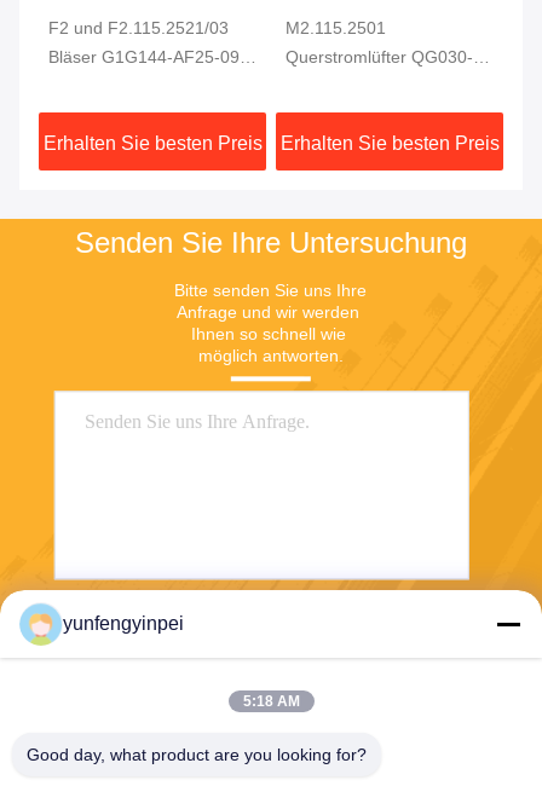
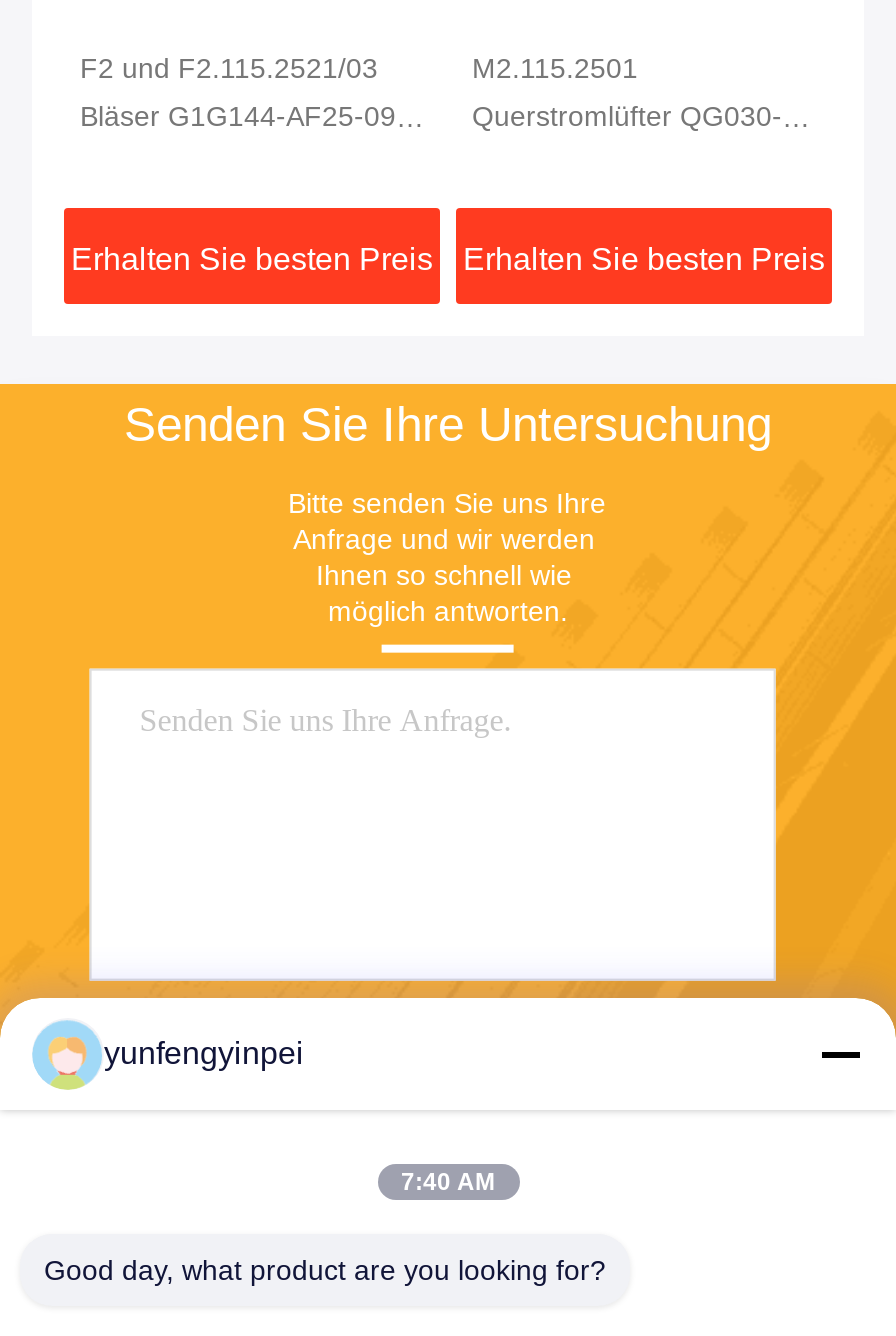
- 5:18 AM
+ 7:40 AM
